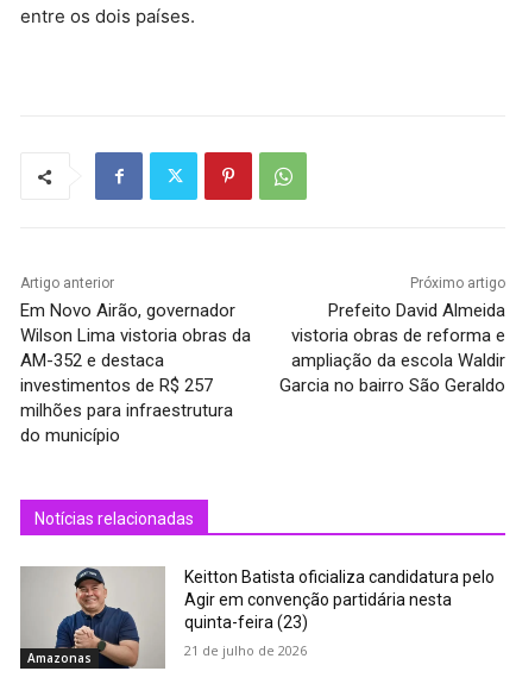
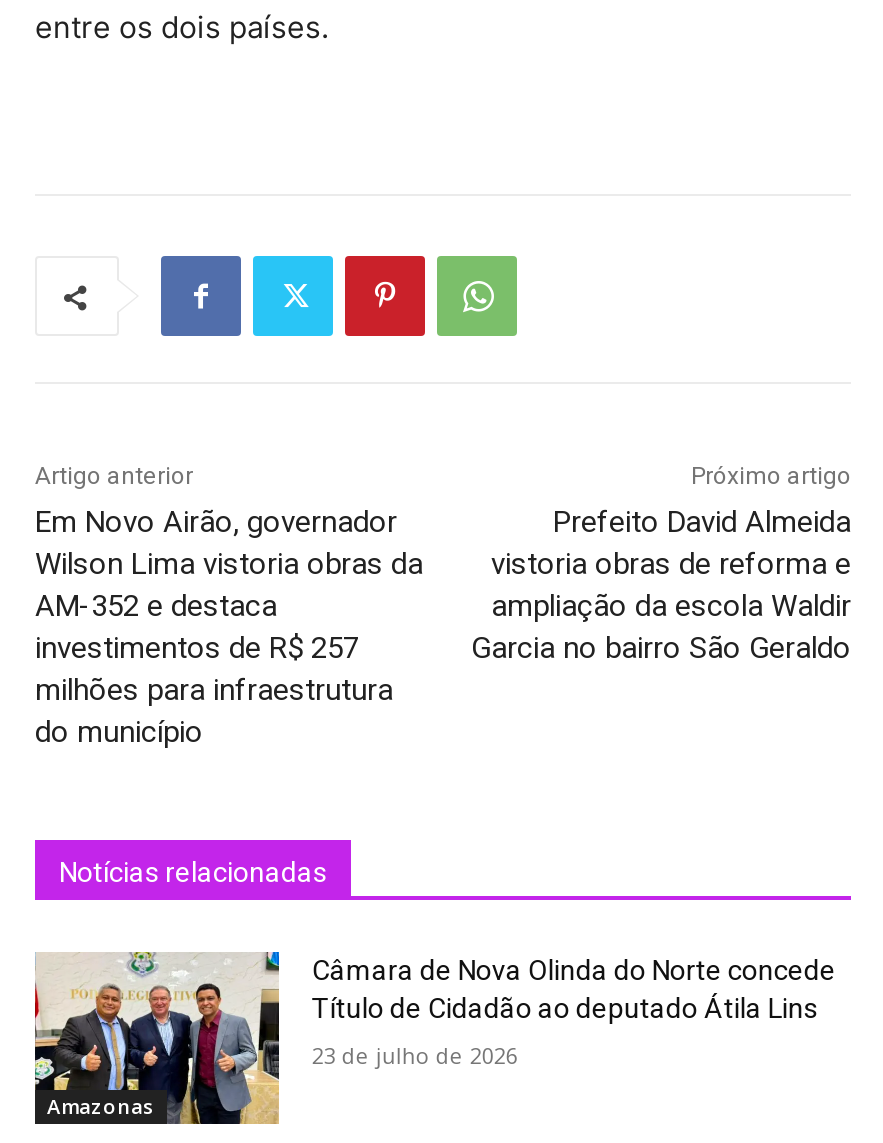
- [image]
- Keitton Batista oficializa candidatura pelo
- Agir em convenção partidária nesta
- quinta-feira (23)
+ [image]
+ Câmara de Nova Olinda do Norte concede
+ Título de Cidadão ao deputado Átila Lins

- 21 de julho de 2026
+ 23 de julho de 2026
